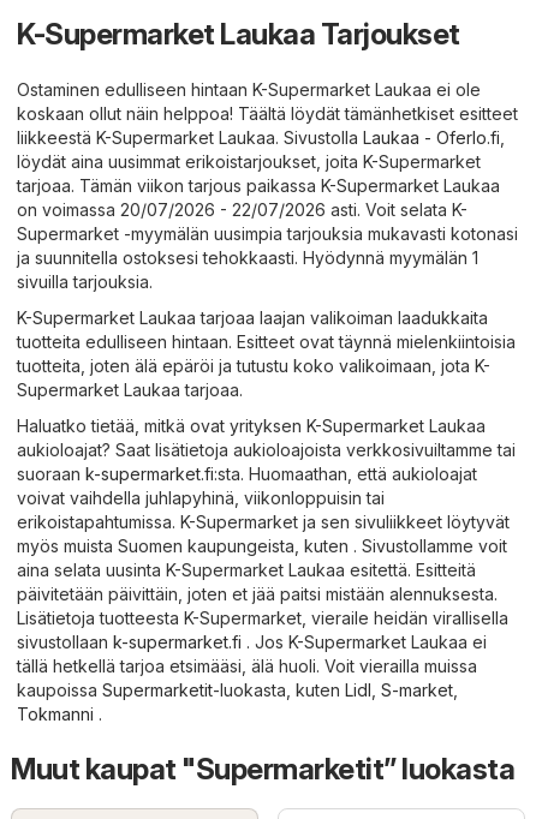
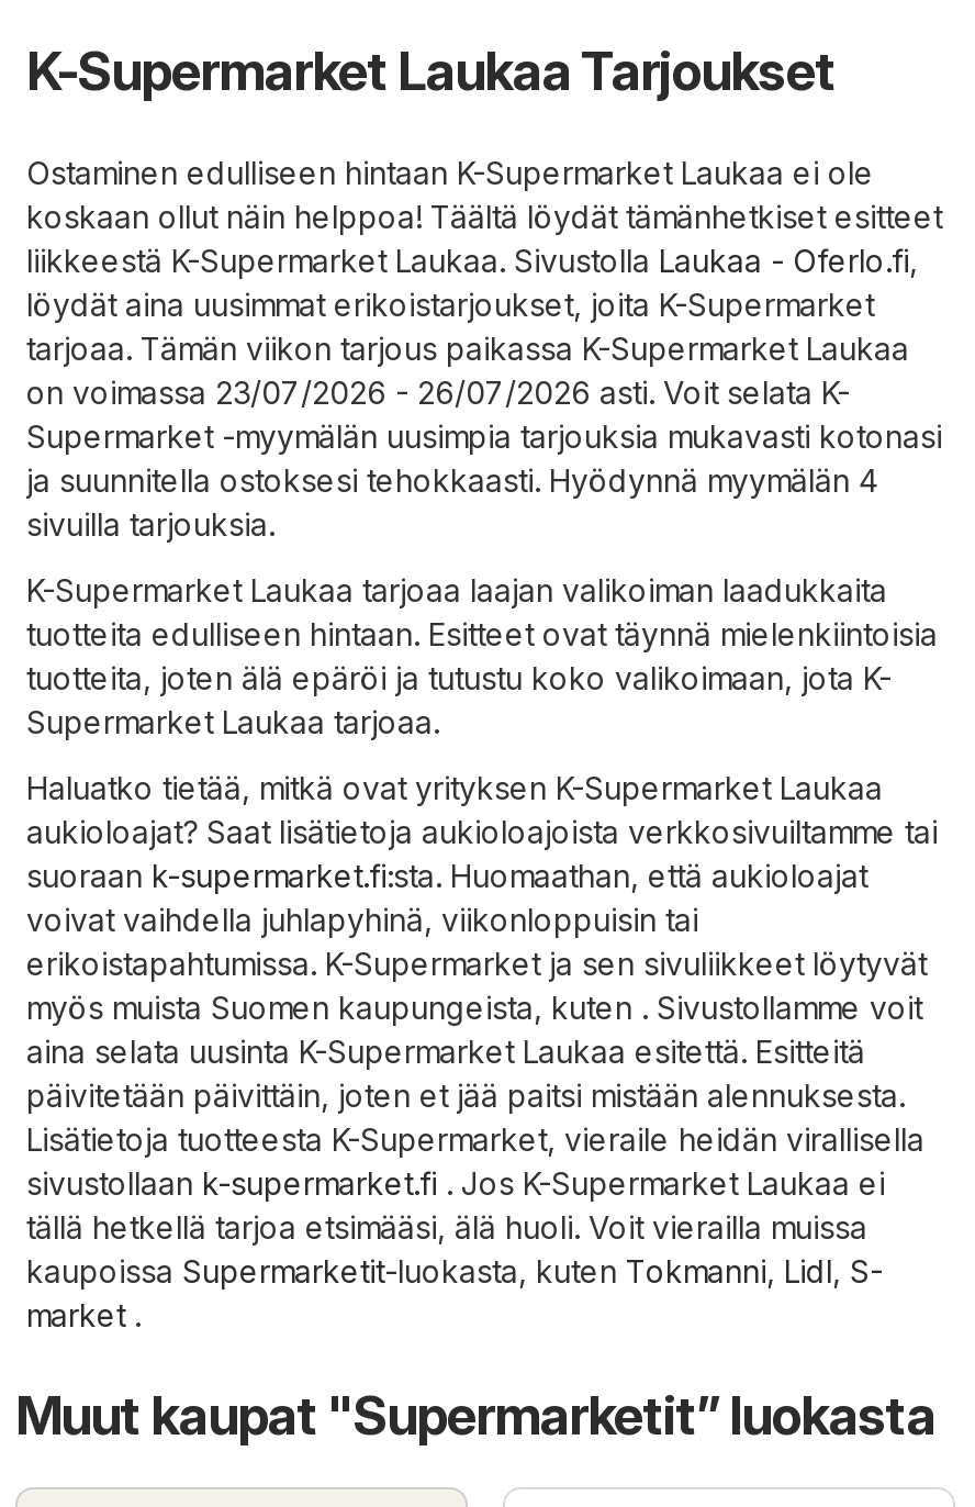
- on voimassa 20/07/2026 - 22/07/2026 asti. Voit selata K-
+ on voimassa 23/07/2026 - 26/07/2026 asti. Voit selata K-

- ja suunnitella ostoksesi tehokkaasti. Hyödynnä myymälän 1
+ ja suunnitella ostoksesi tehokkaasti. Hyödynnä myymälän 4

- kaupoissa Supermarketit-luokasta, kuten Lidl, S-market,
- Tokmanni.
+ kaupoissa Supermarketit-luokasta, kuten Tokmanni, Lidl, S-
+ market.
